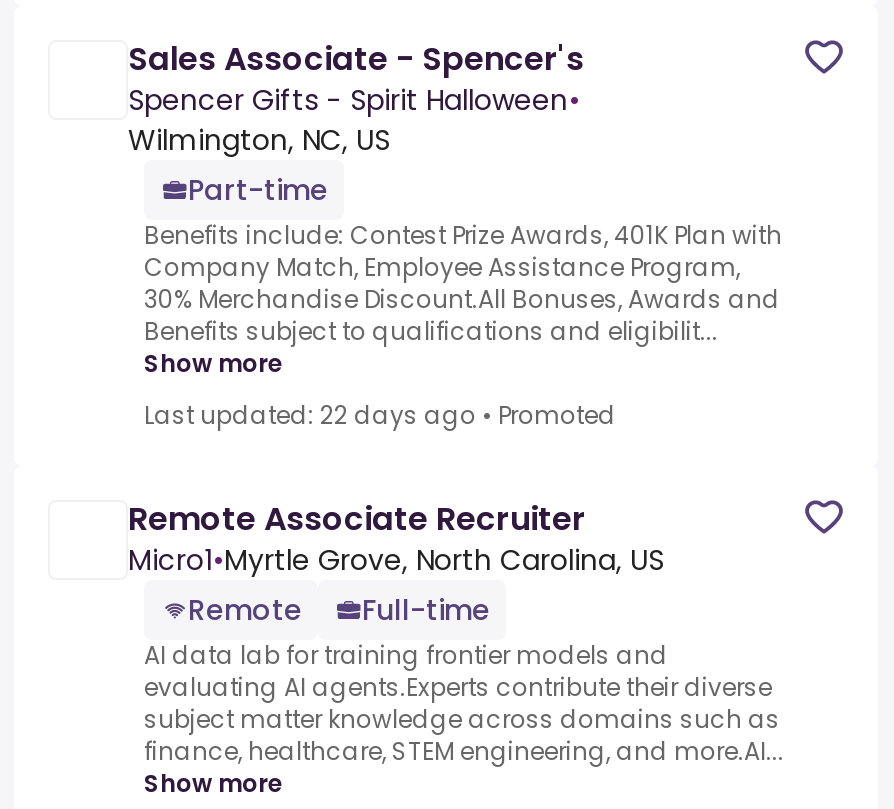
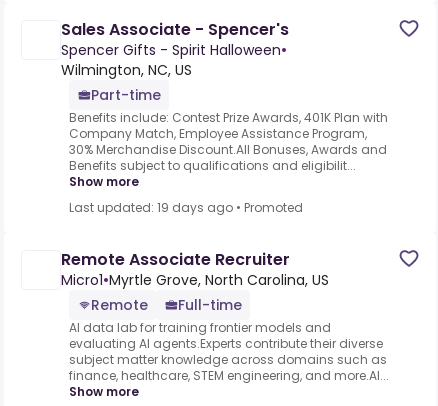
- Last updated: 22 days ago • Promoted
+ Last updated: 19 days ago • Promoted
